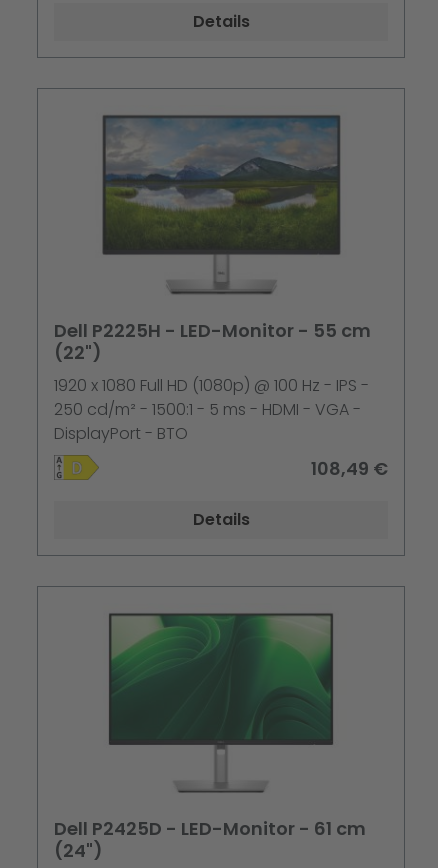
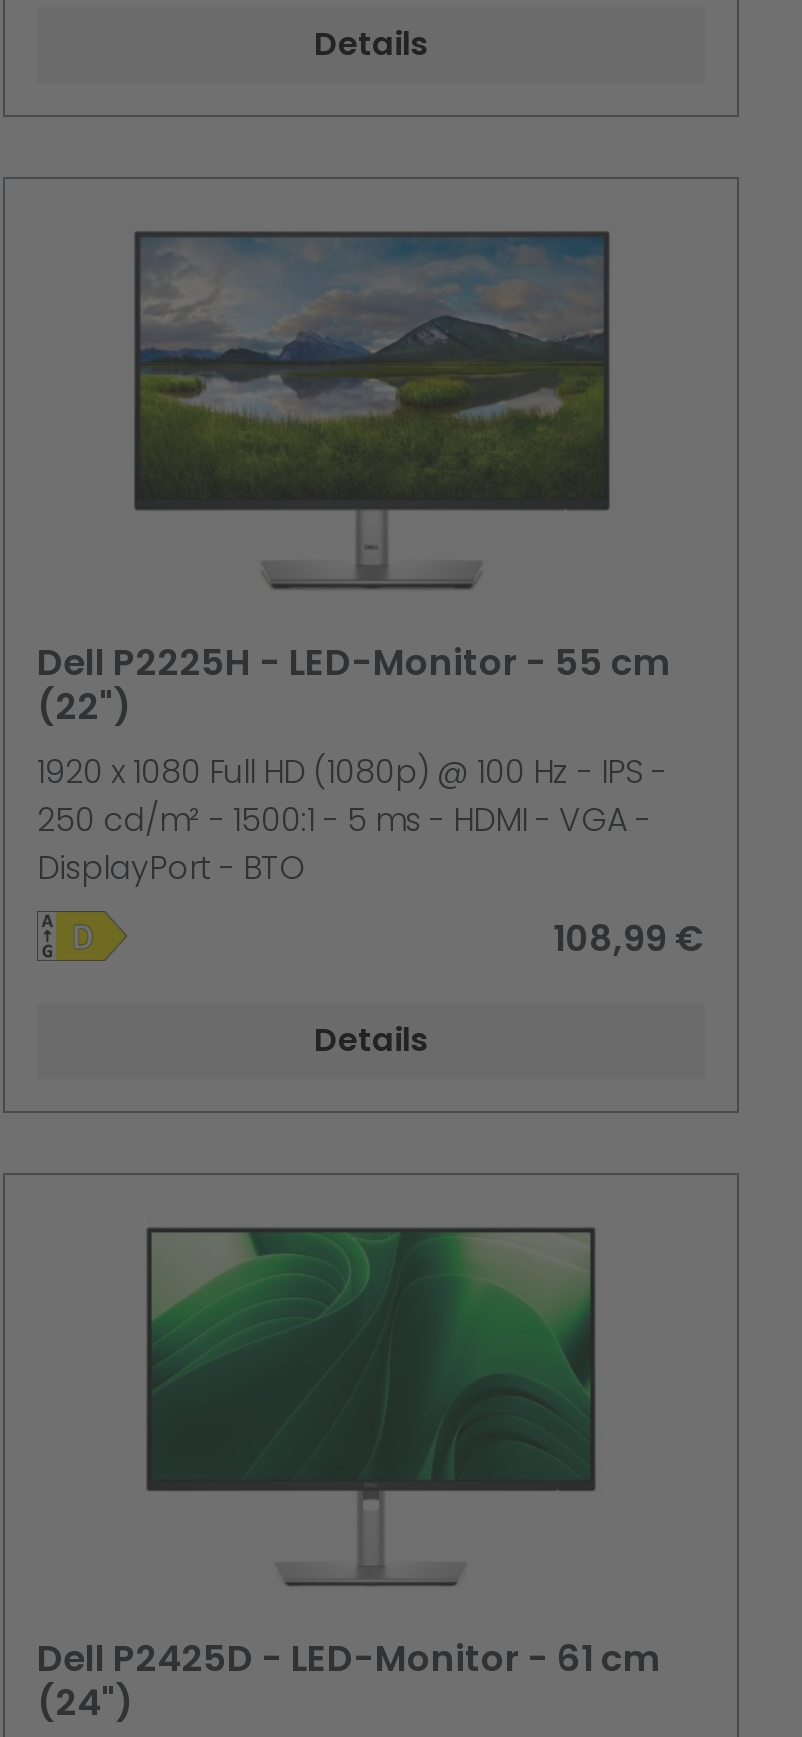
- 108,49 €
+ 108,99 €
